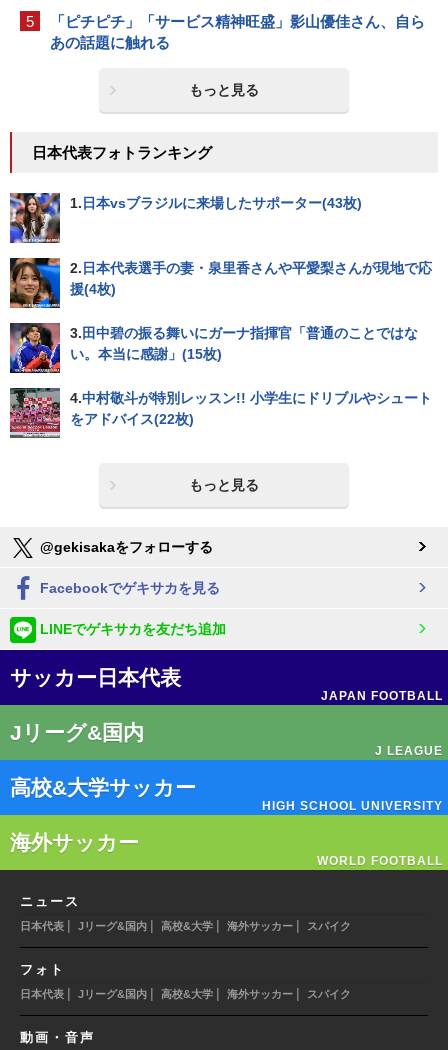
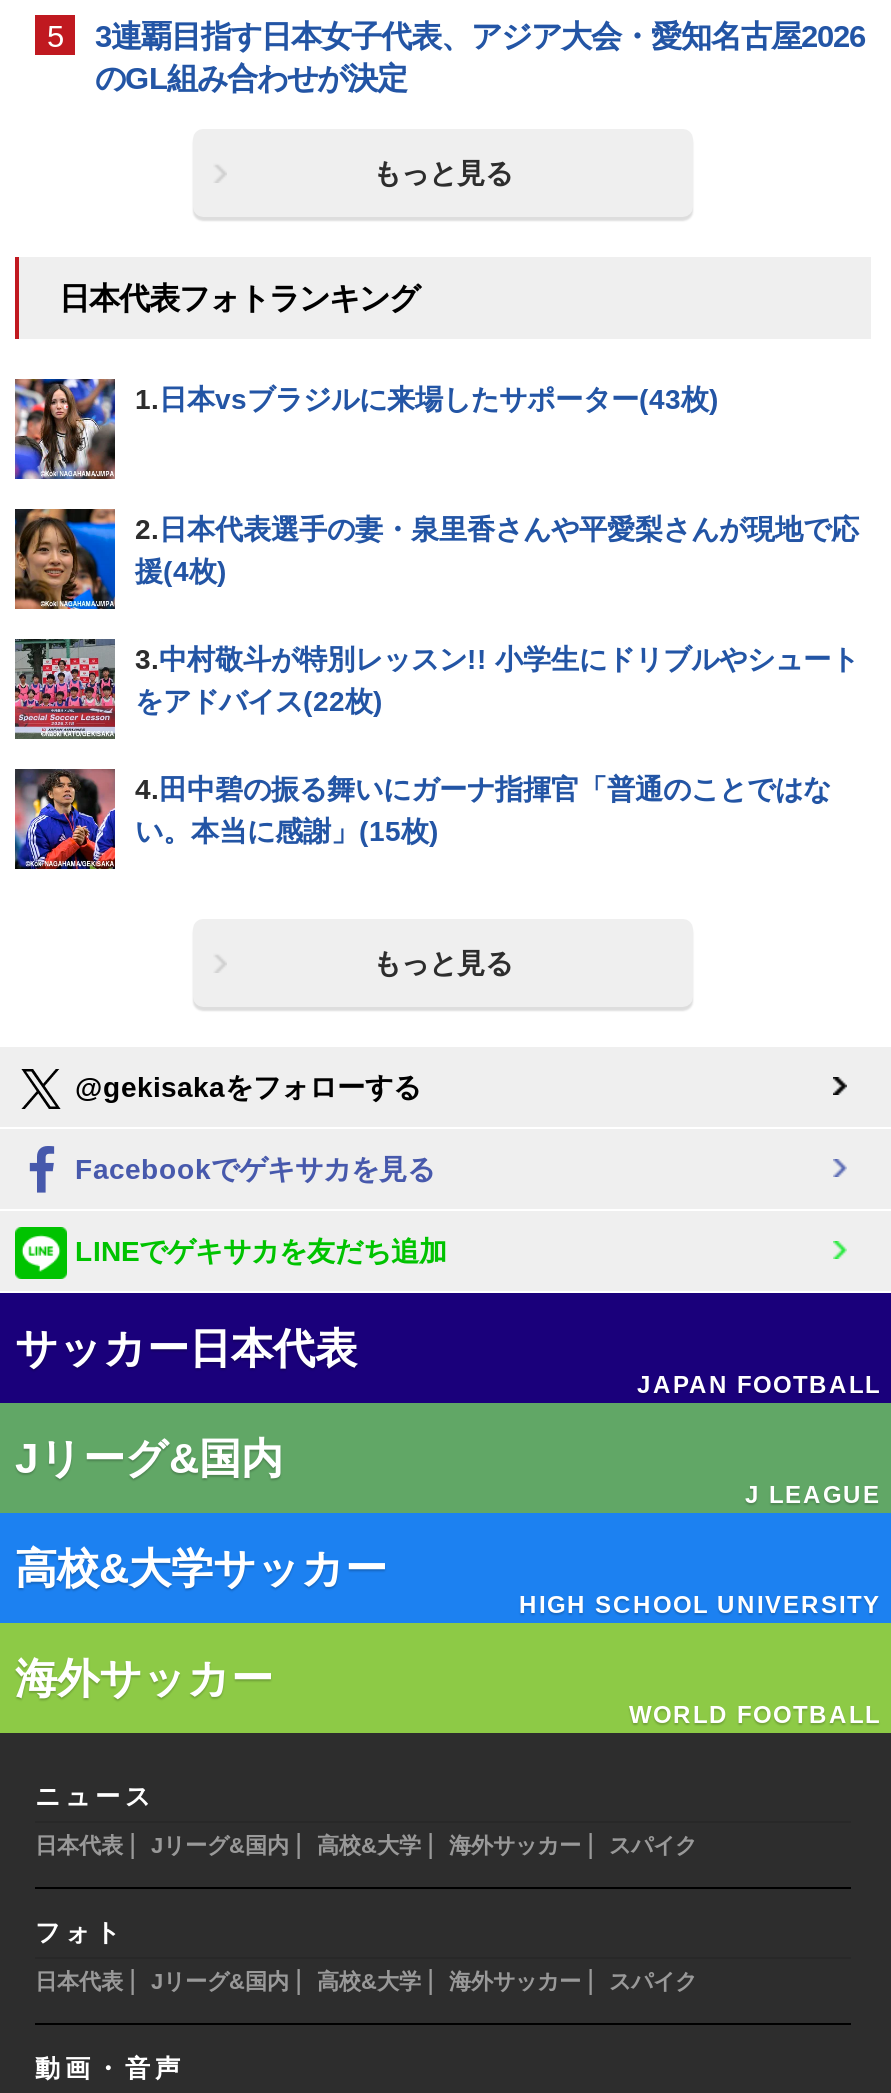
- 「ピチピチ」「サービス精神旺盛」影山優佳さん、自ら
- あの話題に触れる
+ 3連覇目指す日本女子代表、アジア大会・愛知名古屋2026
+ のGL組み合わせが決定

moved down: [image] | い。本当に感謝」(15枚)

- 3.田中碧の振る舞いにガーナ指揮官「普通のことではな
+ 3.中村敬斗が特別レッスン!! 小学生にドリブルやシュート
+ 4.田中碧の振る舞いにガーナ指揮官「普通のことではな

moved up: [image] | をアドバイス(22枚)

- 4.中村敬斗が特別レッスン!! 小学生にドリブルやシュート
